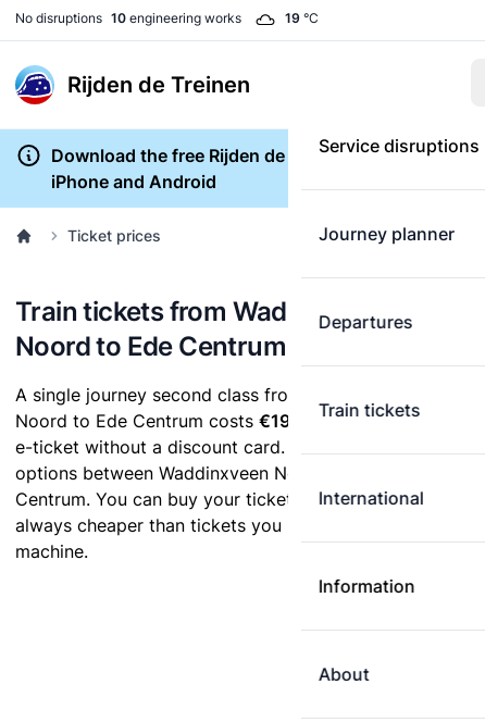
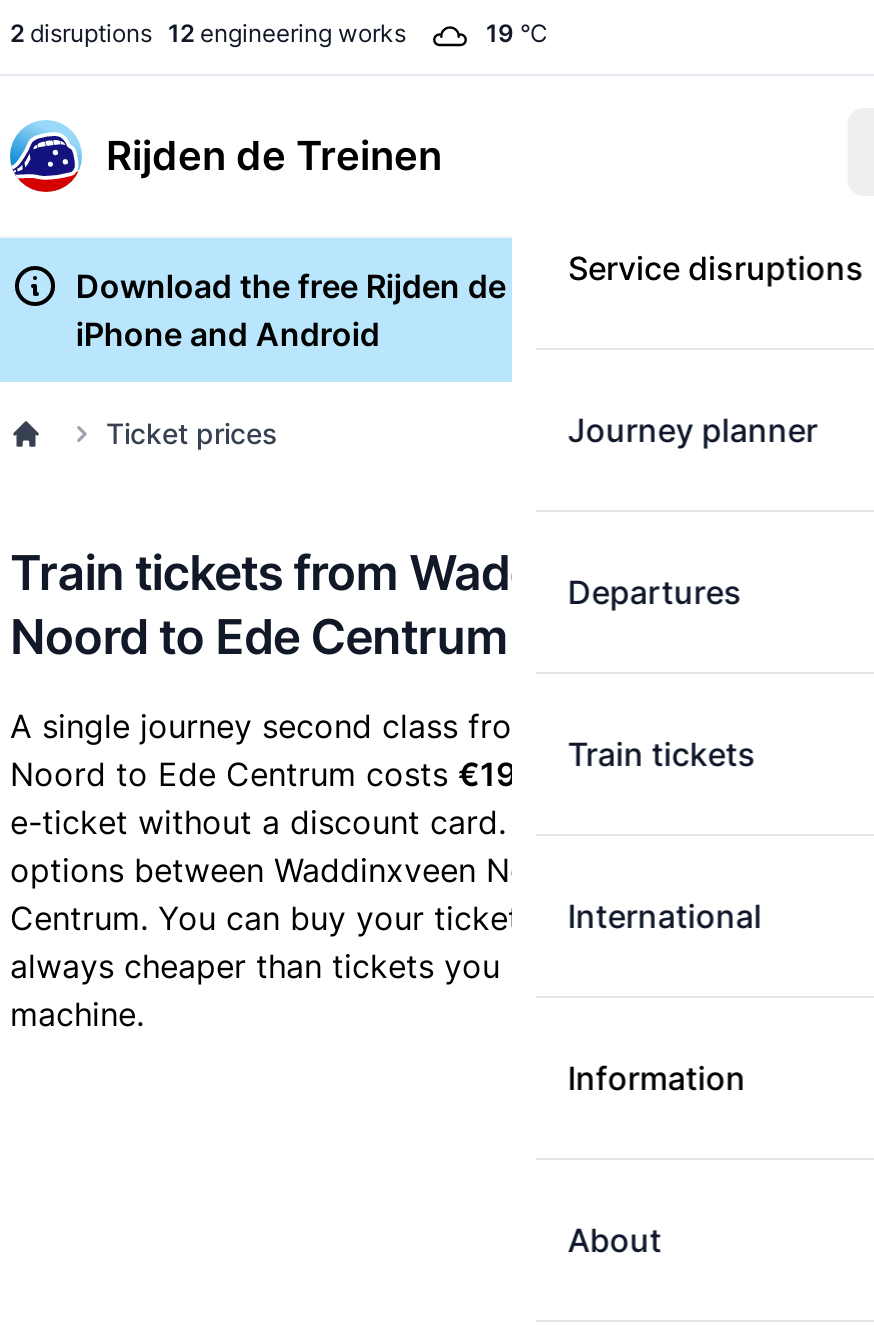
- No disruptions 10 engineering works
+ 2 disruptions 12 engineering works
